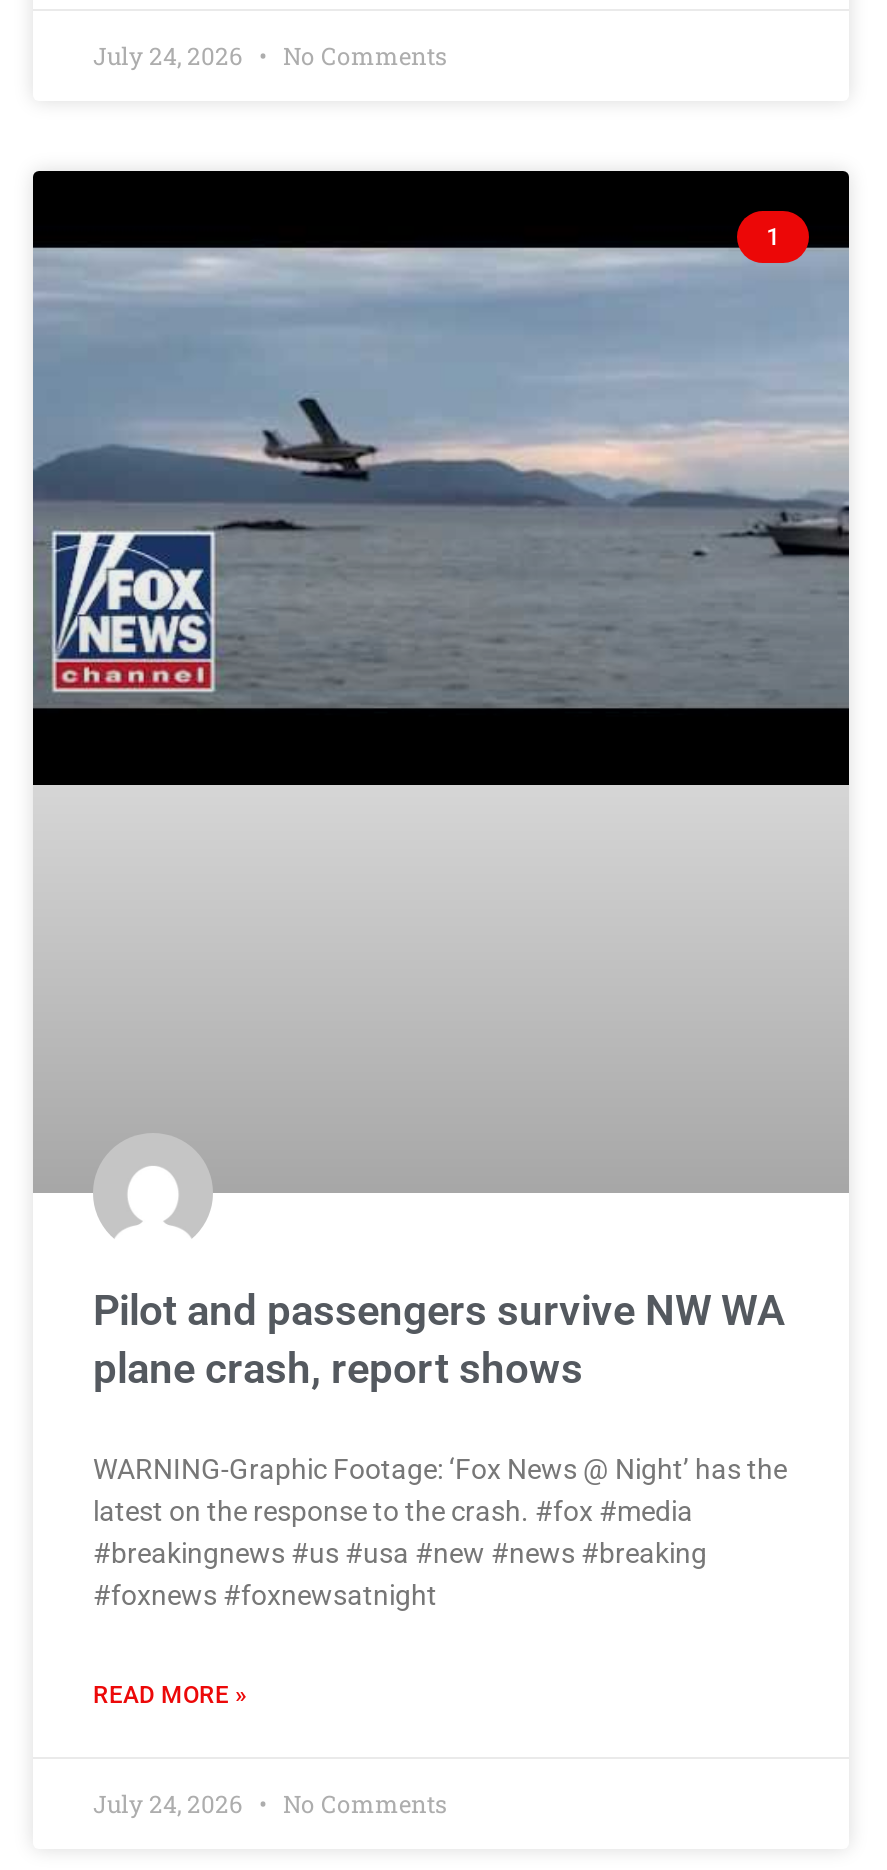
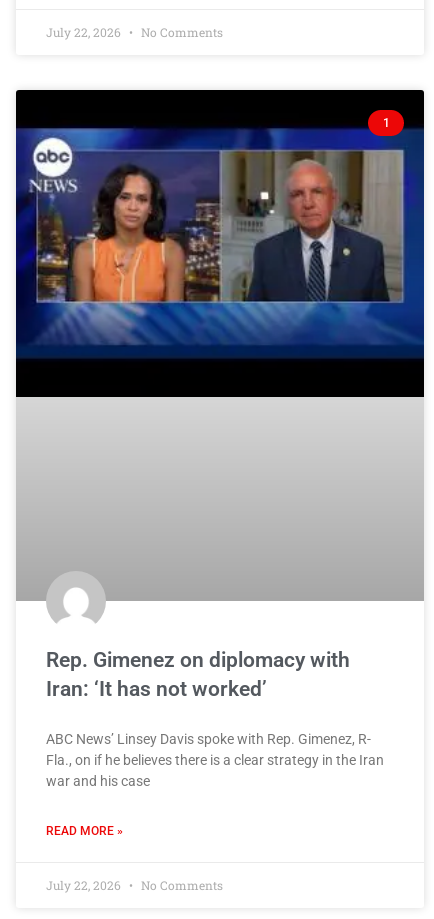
- July 24, 2026 No Comments
+ July 22, 2026 No Comments

- [image]
+ [image]

- Pilot and passengers survive NW WA
- plane crash, report shows
+ Rep. Gimenez on diplomacy with
+ Iran: ‘It has not worked’

- WARNING-Graphic Footage: ‘Fox News @ Night’ has the
- latest on the response to the crash. #fox #media
- #breakingnews #us #usa #new #news #breaking
- #foxnews #foxnewsatnight
+ ABC News’ Linsey Davis spoke with Rep. Gimenez, R-
+ Fla., on if he believes there is a clear strategy in the Iran
+ war and his case

- July 24, 2026 No Comments
+ July 22, 2026 No Comments
